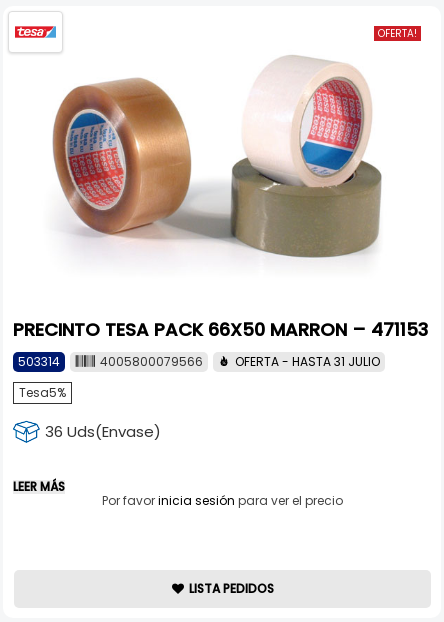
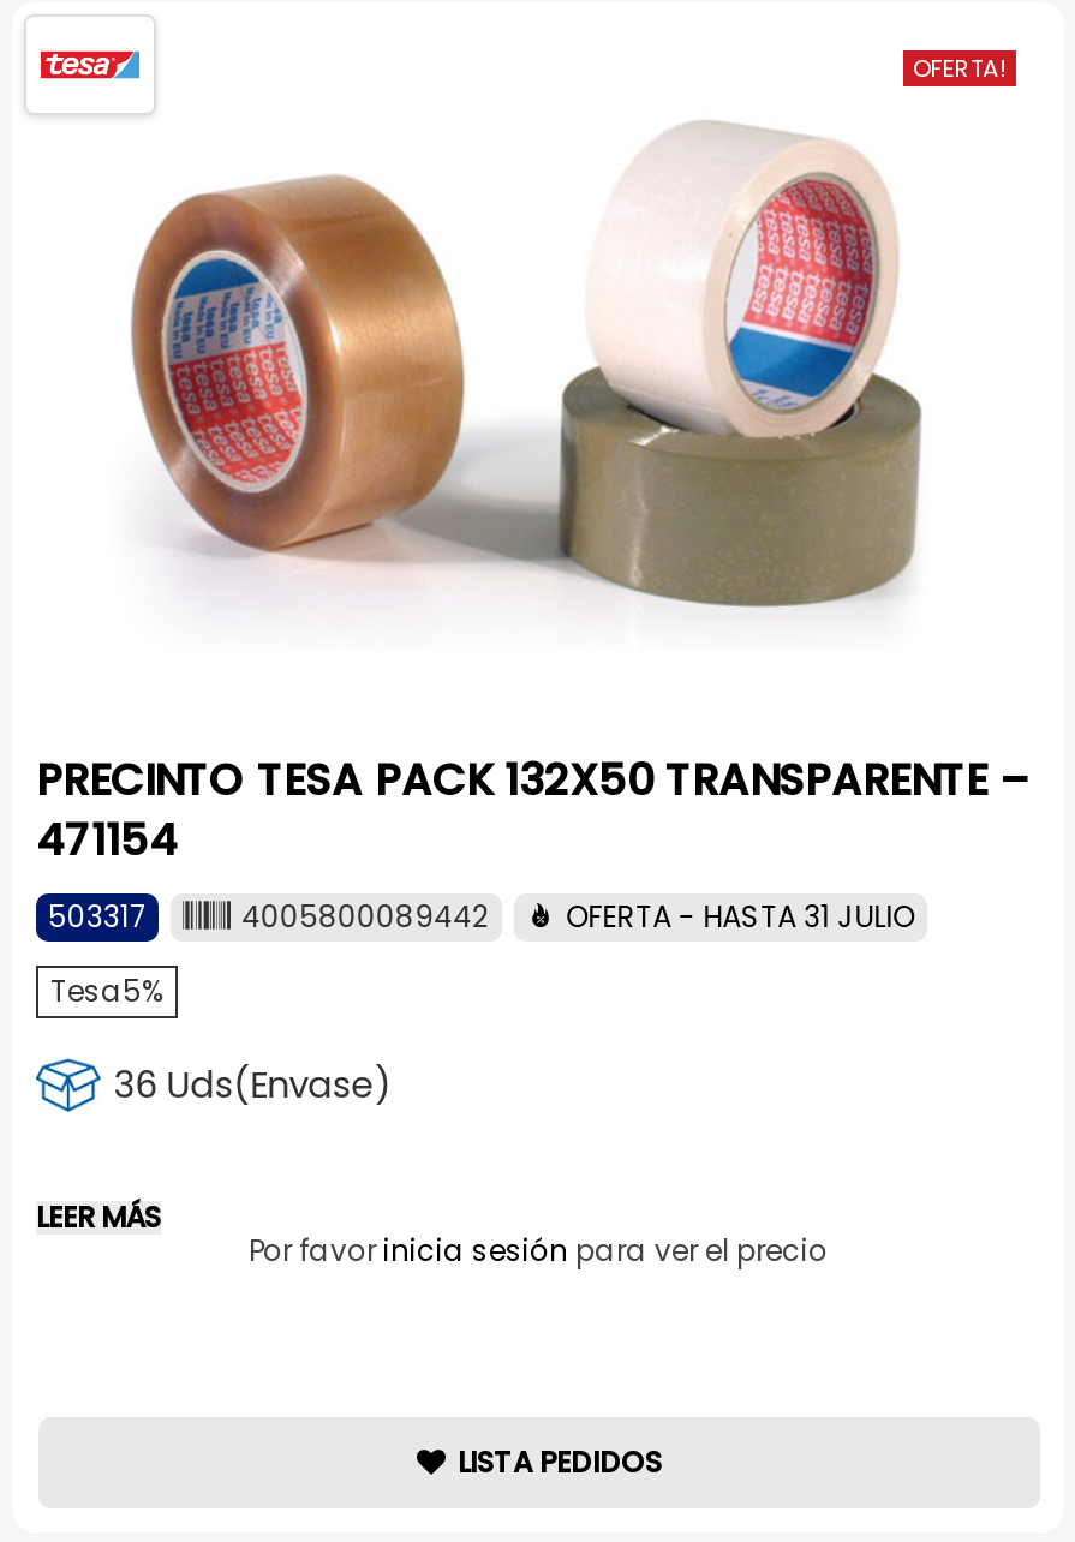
- PRECINTO TESA PACK 66X50 MARRON – 471153
- 503314
- 4005800079566
+ PRECINTO TESA PACK 132X50 TRANSPARENTE –
+ 471154
+ 503317
+ 4005800089442
